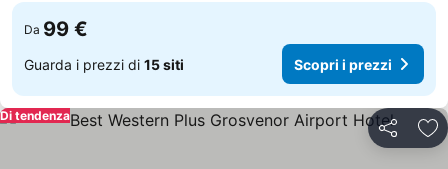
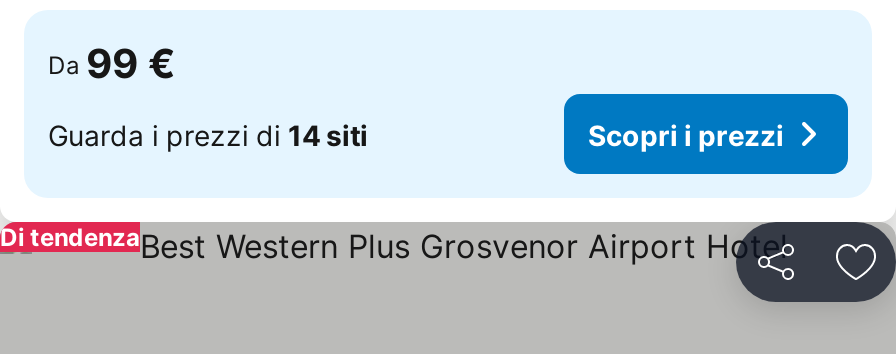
- Guarda i prezzi di 15 siti
+ Guarda i prezzi di 14 siti
